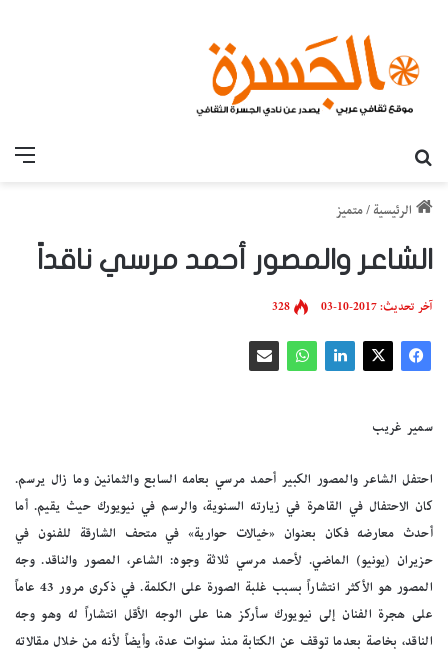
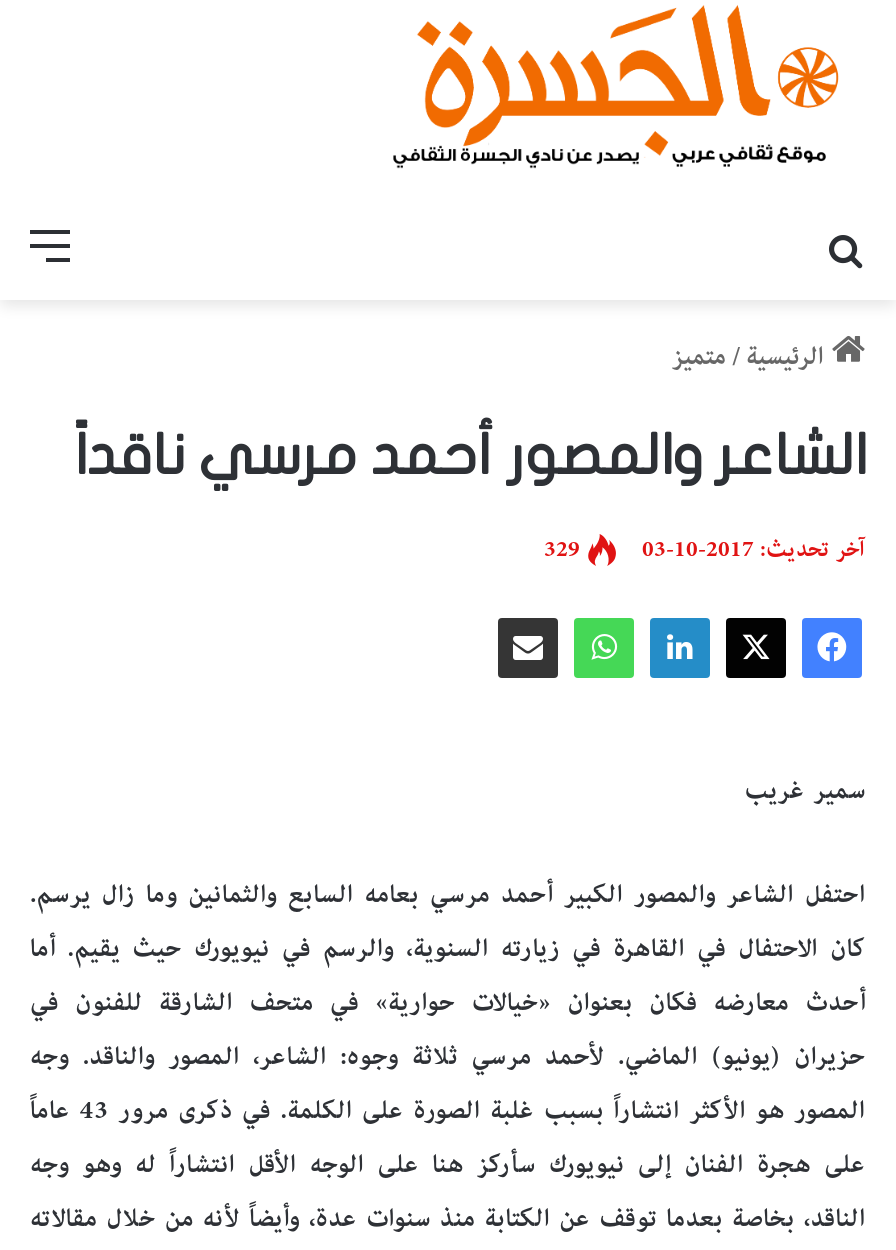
- 328
+ 329
